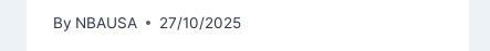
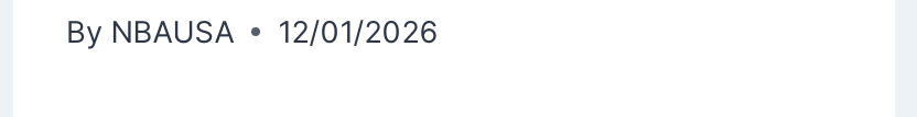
- By NBAUSA 27/10/2025
+ By NBAUSA 12/01/2026
